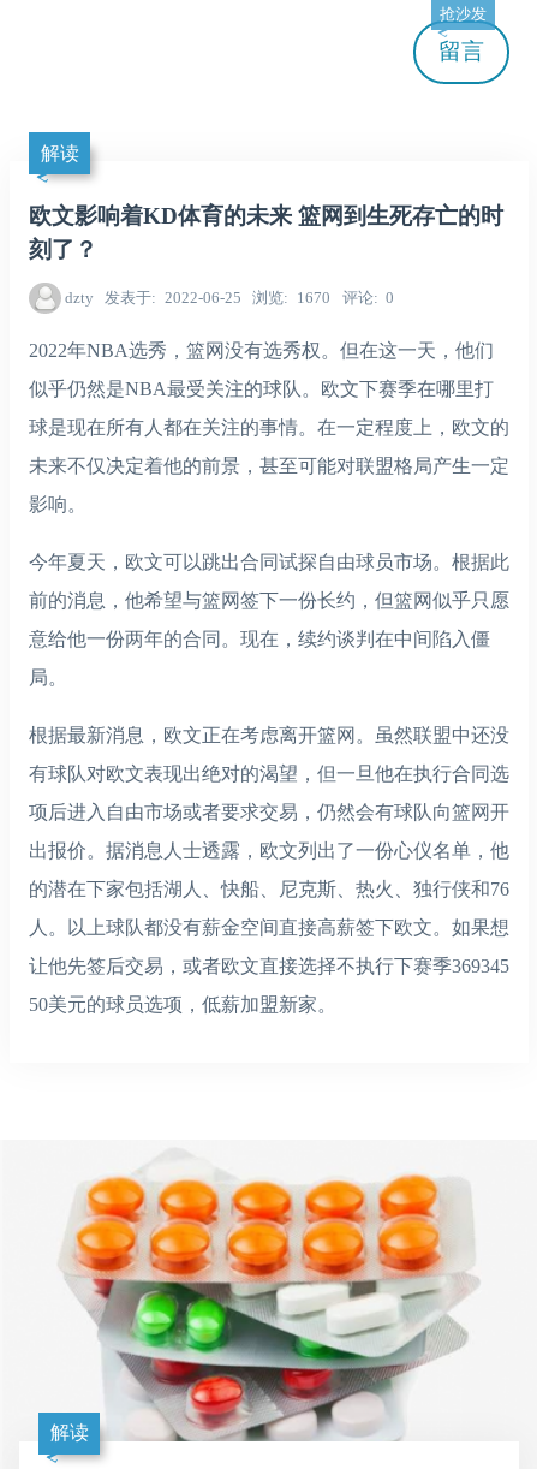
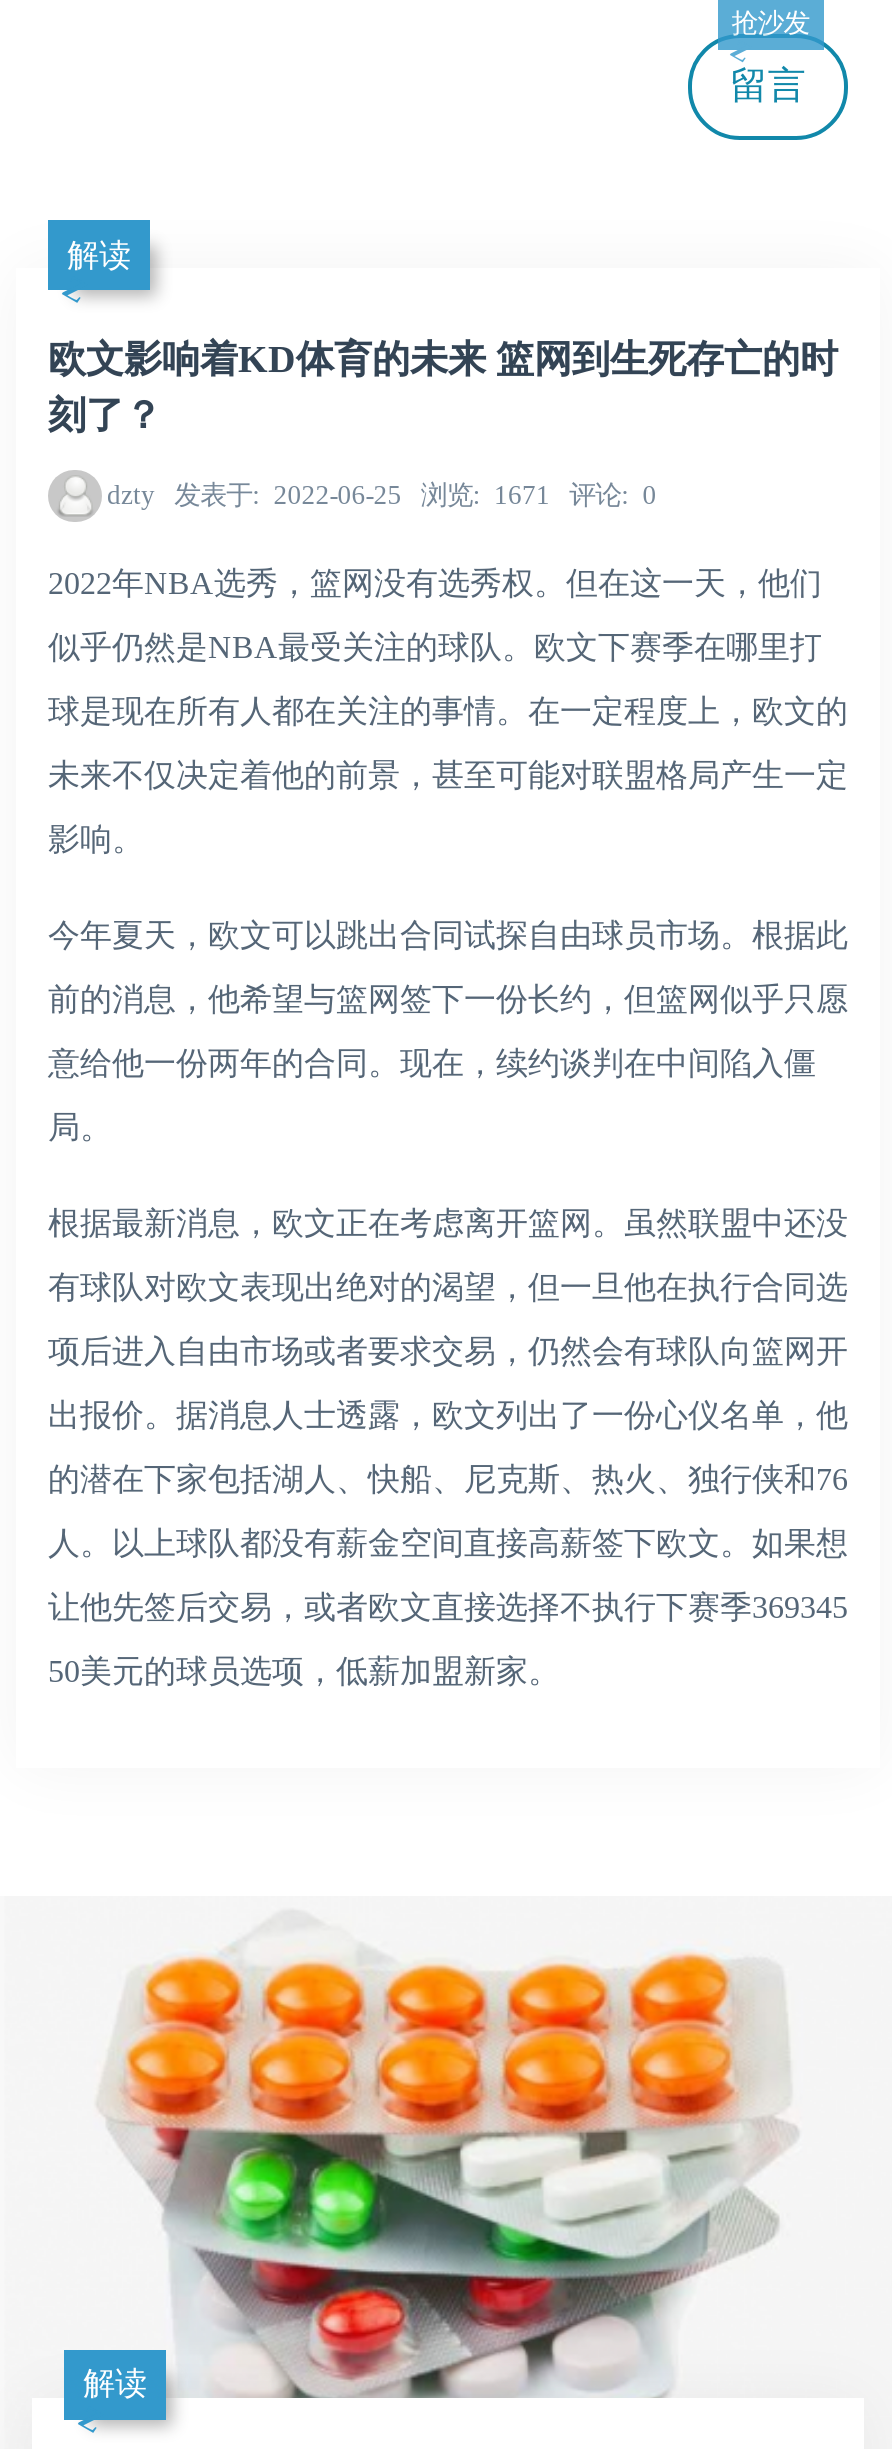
- dzty 发表于 2022-06-25 浏览 1670 评论 0
+ dzty 发表于 2022-06-25 浏览 1671 评论 0
